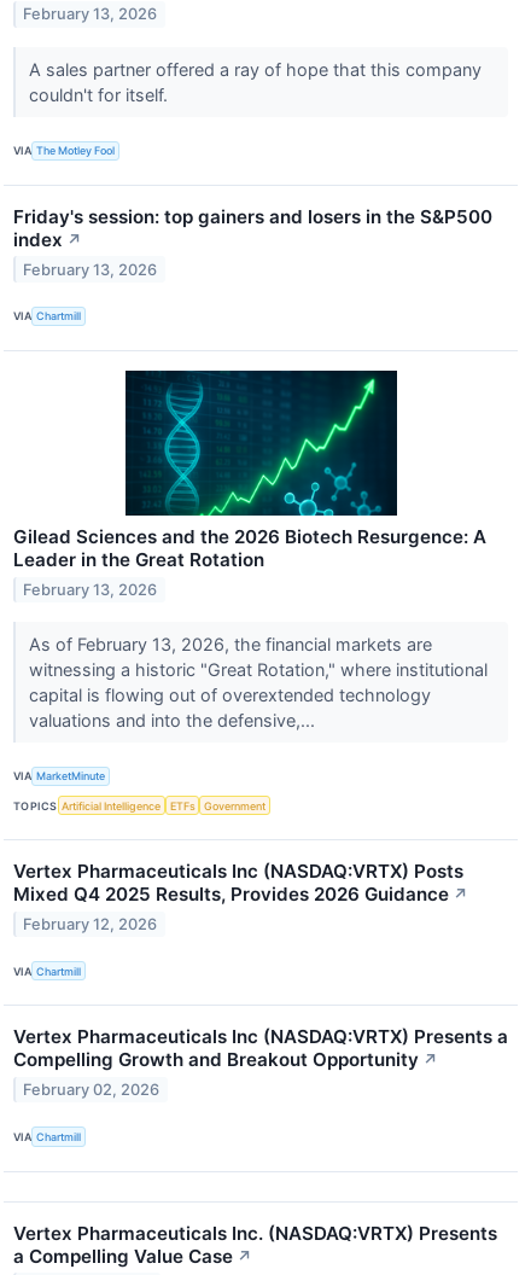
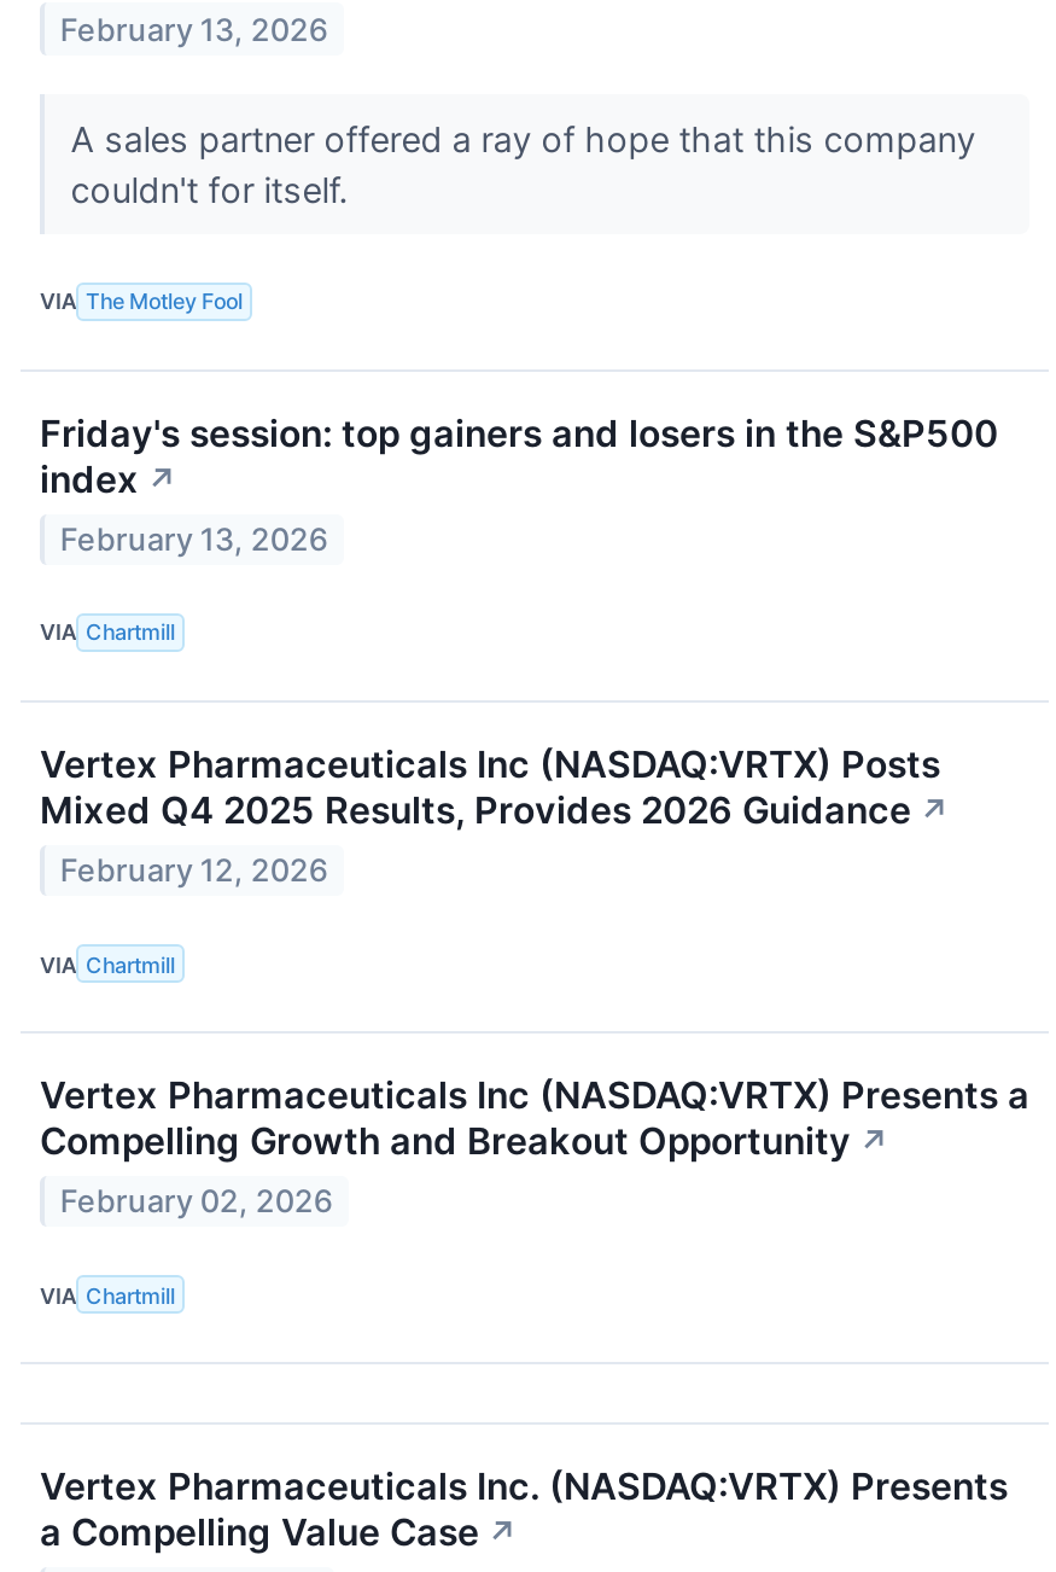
- [image]
- Gilead Sciences and the 2026 Biotech Resurgence: A
- Leader in the Great Rotation
- February 13, 2026
- As of February 13, 2026, the financial markets are
- witnessing a historic "Great Rotation," where institutional
- capital is flowing out of overextended technology
- valuations and into the defensive,...
- VIA MarketMinute
- TOPICS Artificial Intelligence
- ETFs
- Government
